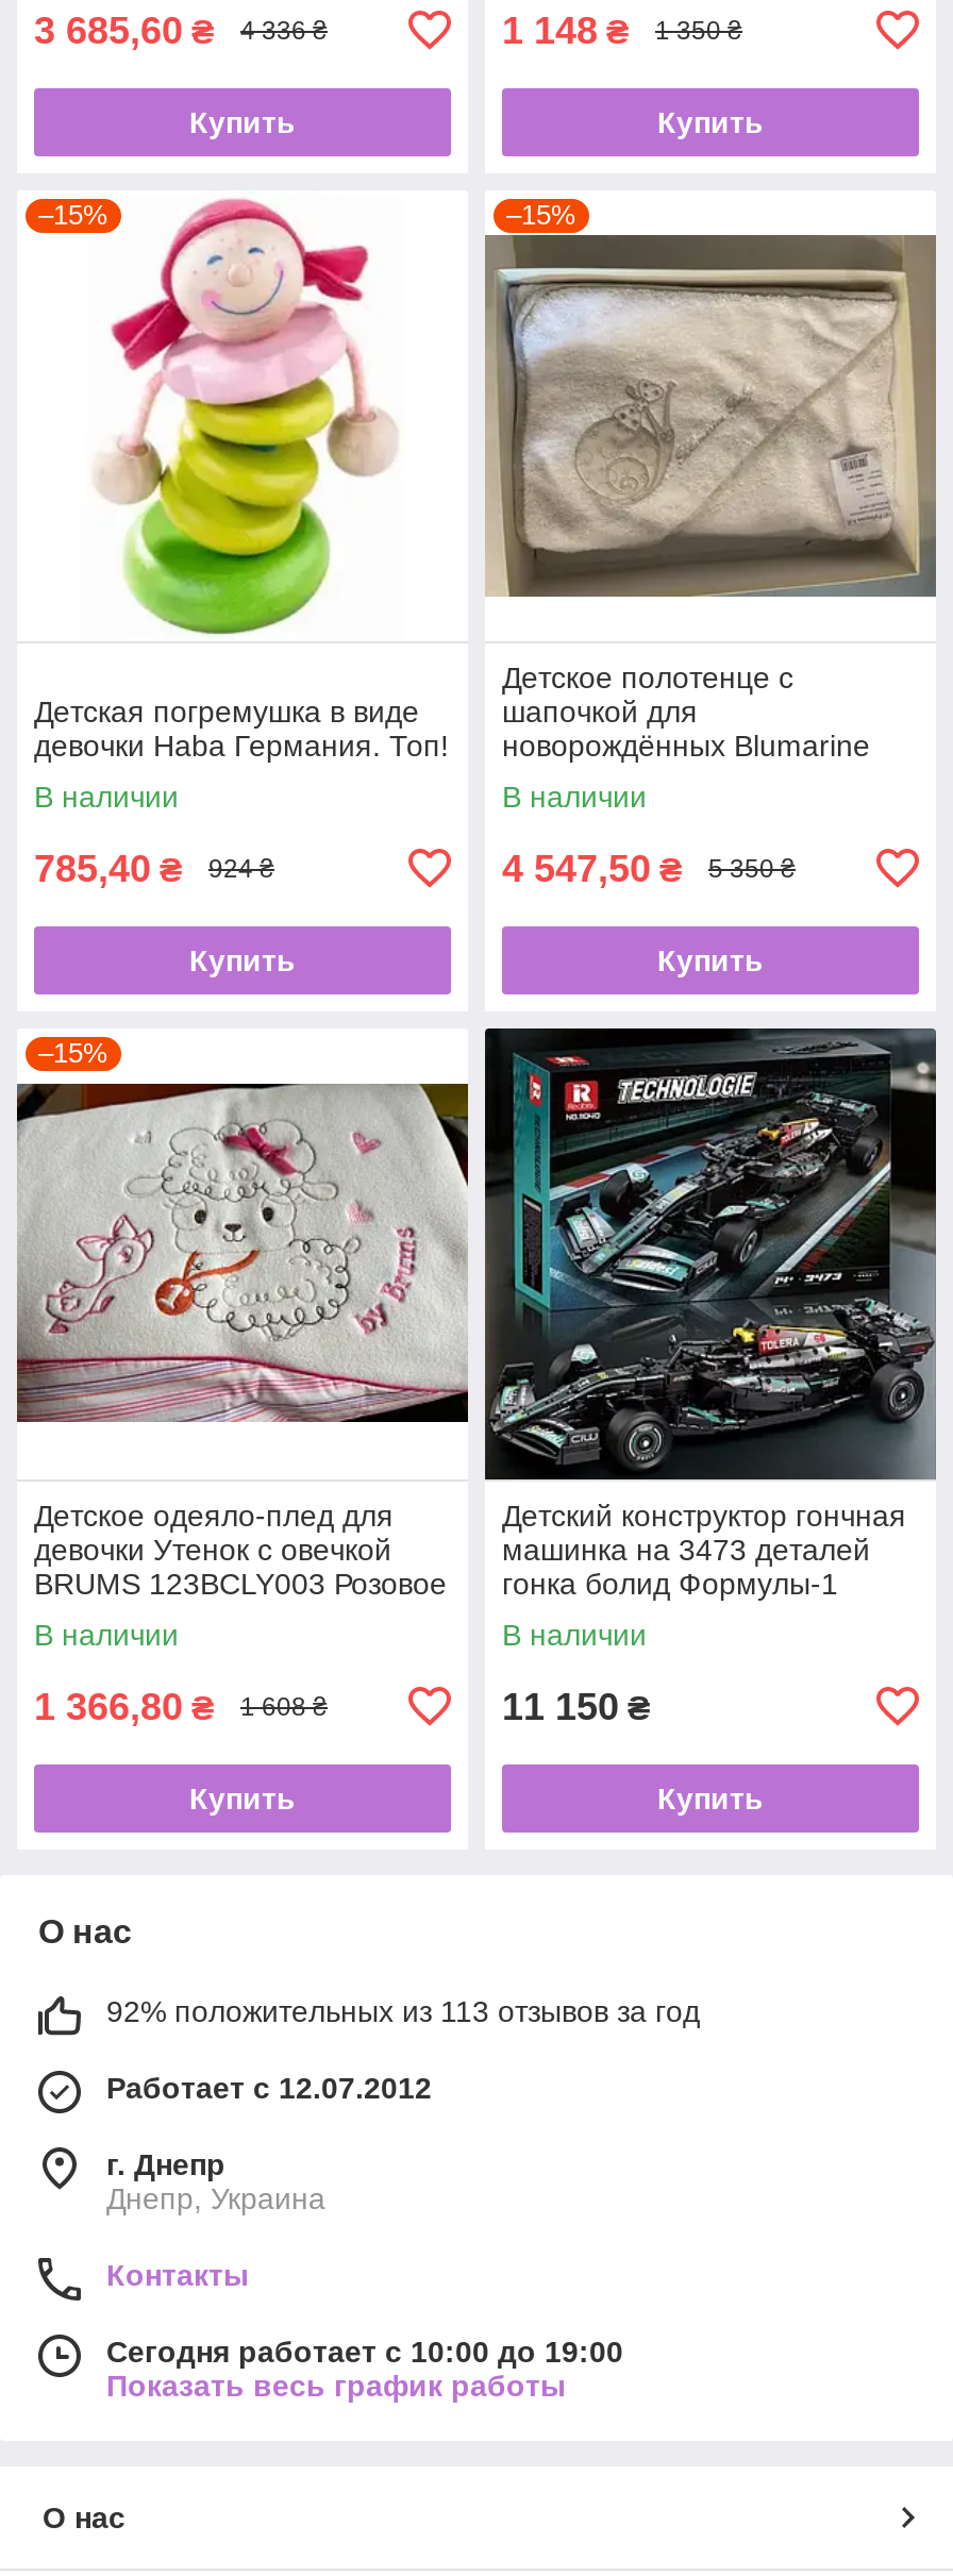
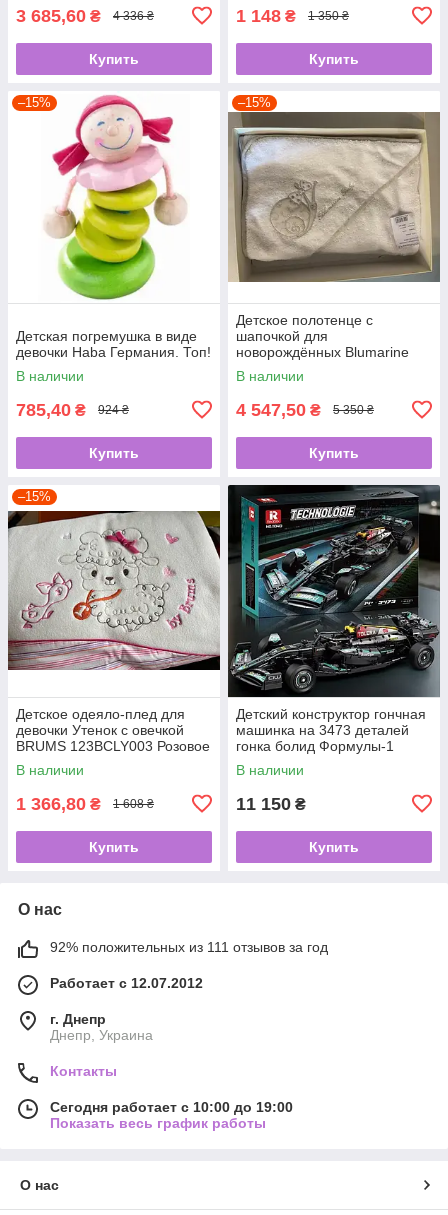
- 92% положительных из 113 отзывов за год
+ 92% положительных из 111 отзывов за год
